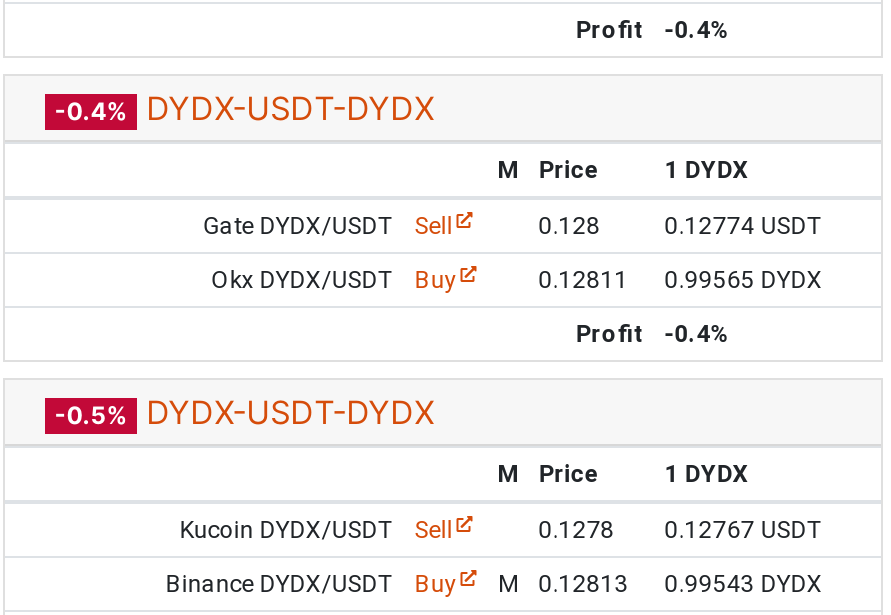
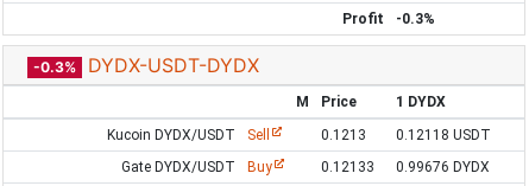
- -0.4%
- -0.4%
- DYDX-USDT-DYDX
- M
- Price
- 1 DYDX
- Sell
- 0.128
- 0.12774 USDT
- Okx DYDX/USDT
- Buy
- 0.12811
- 0.99565 DYDX
- Profit
- -0.4%
- -0.5%
+ -0.3%
+ -0.3%

moved down: Gate DYDX/USDT

- 0.1278
+ 0.1213

- 0.12767 USDT
+ 0.12118 USDT

- Binance DYDX/USDT

- M
- 0.12813
- 0.99543 DYDX
+ 0.12133
+ 0.99676 DYDX
